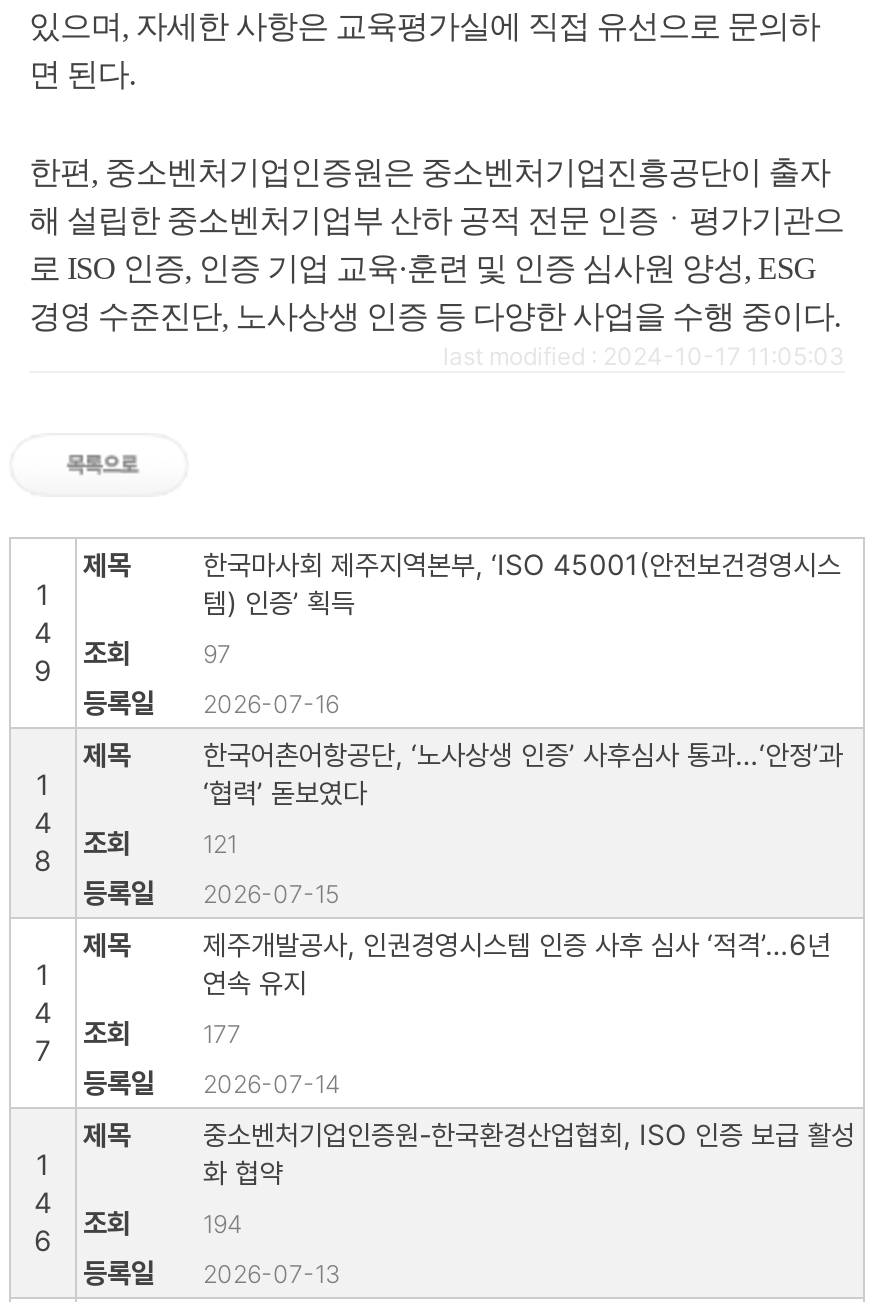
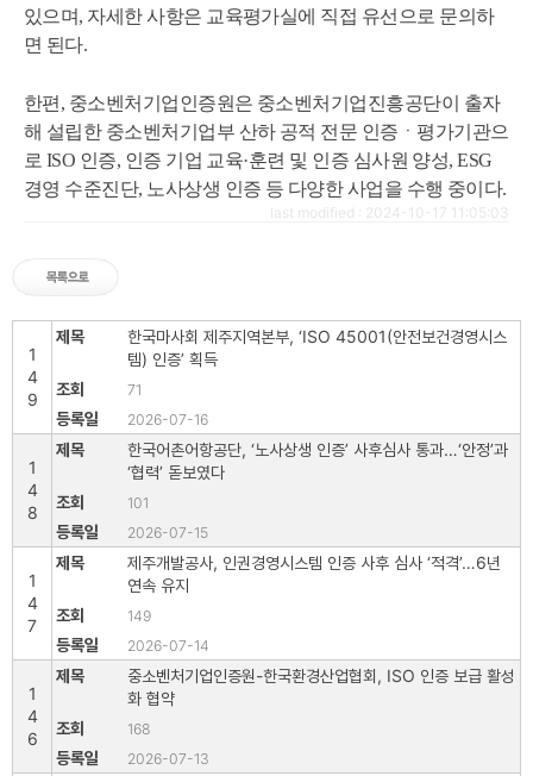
- 97
+ 71

- 121
+ 101

- 177
+ 149

- 194
+ 168
